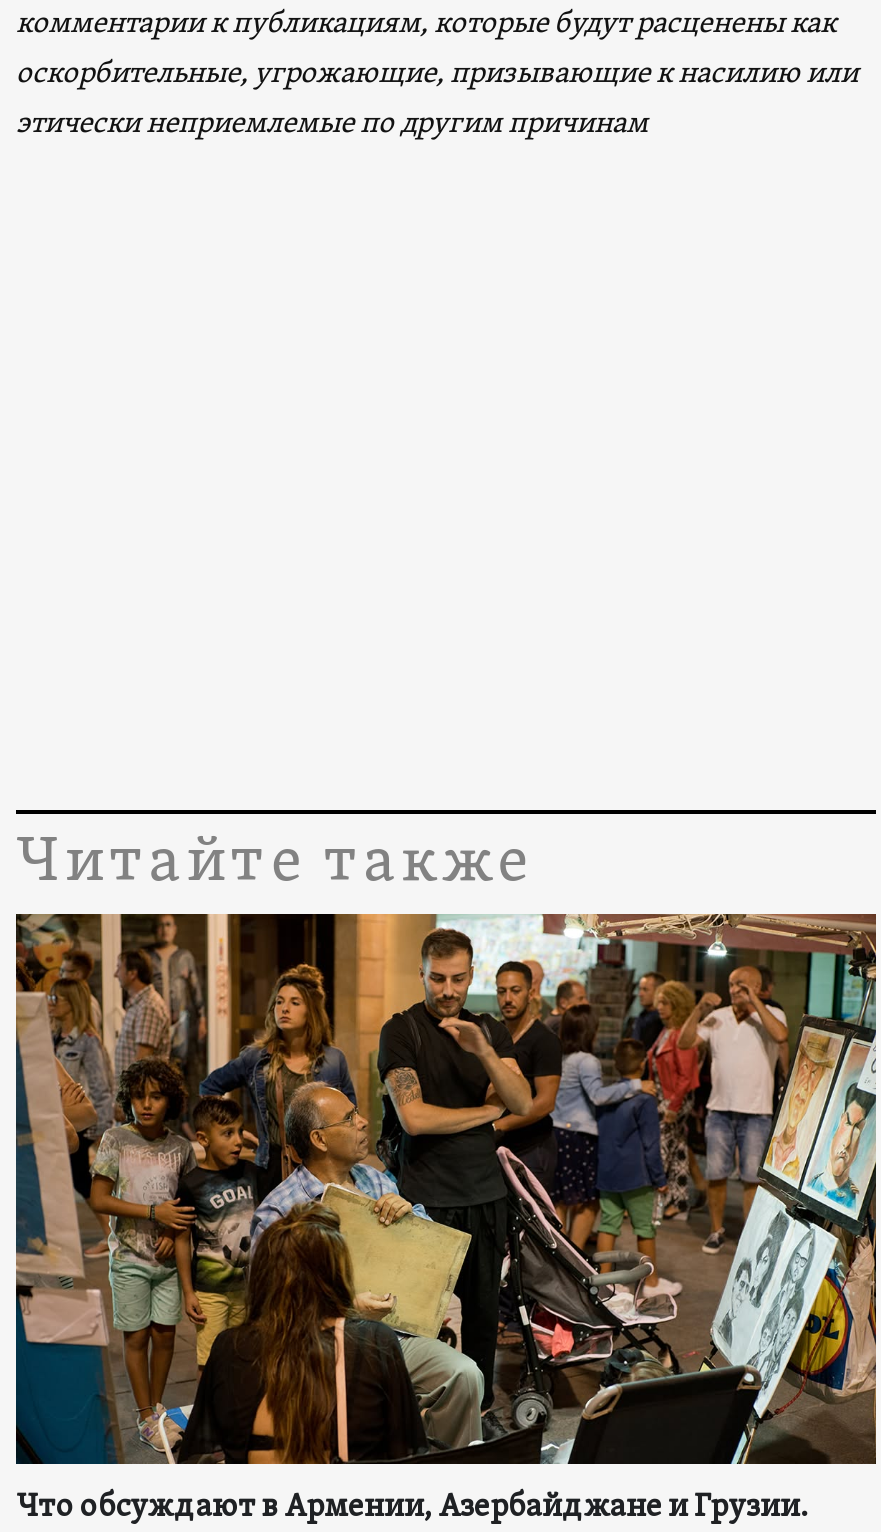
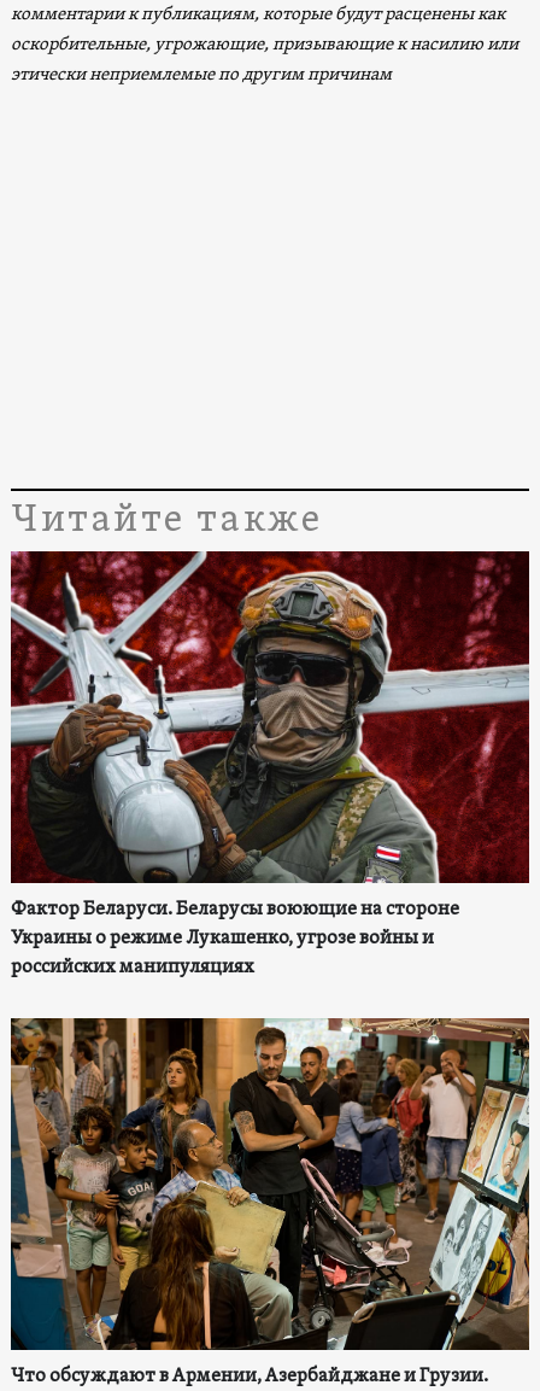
+ [image]
+ Фактор Беларуси. Беларусы воюющие на стороне
+ Украины о режиме Лукашенко, угрозе войны и
+ российских манипуляциях
